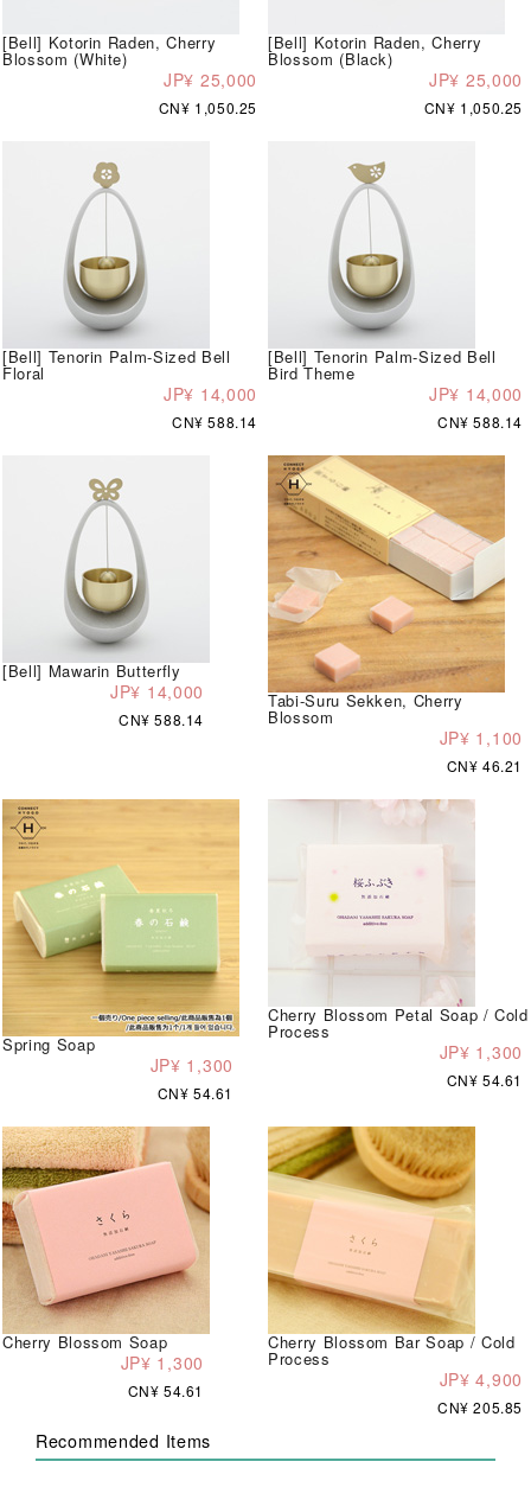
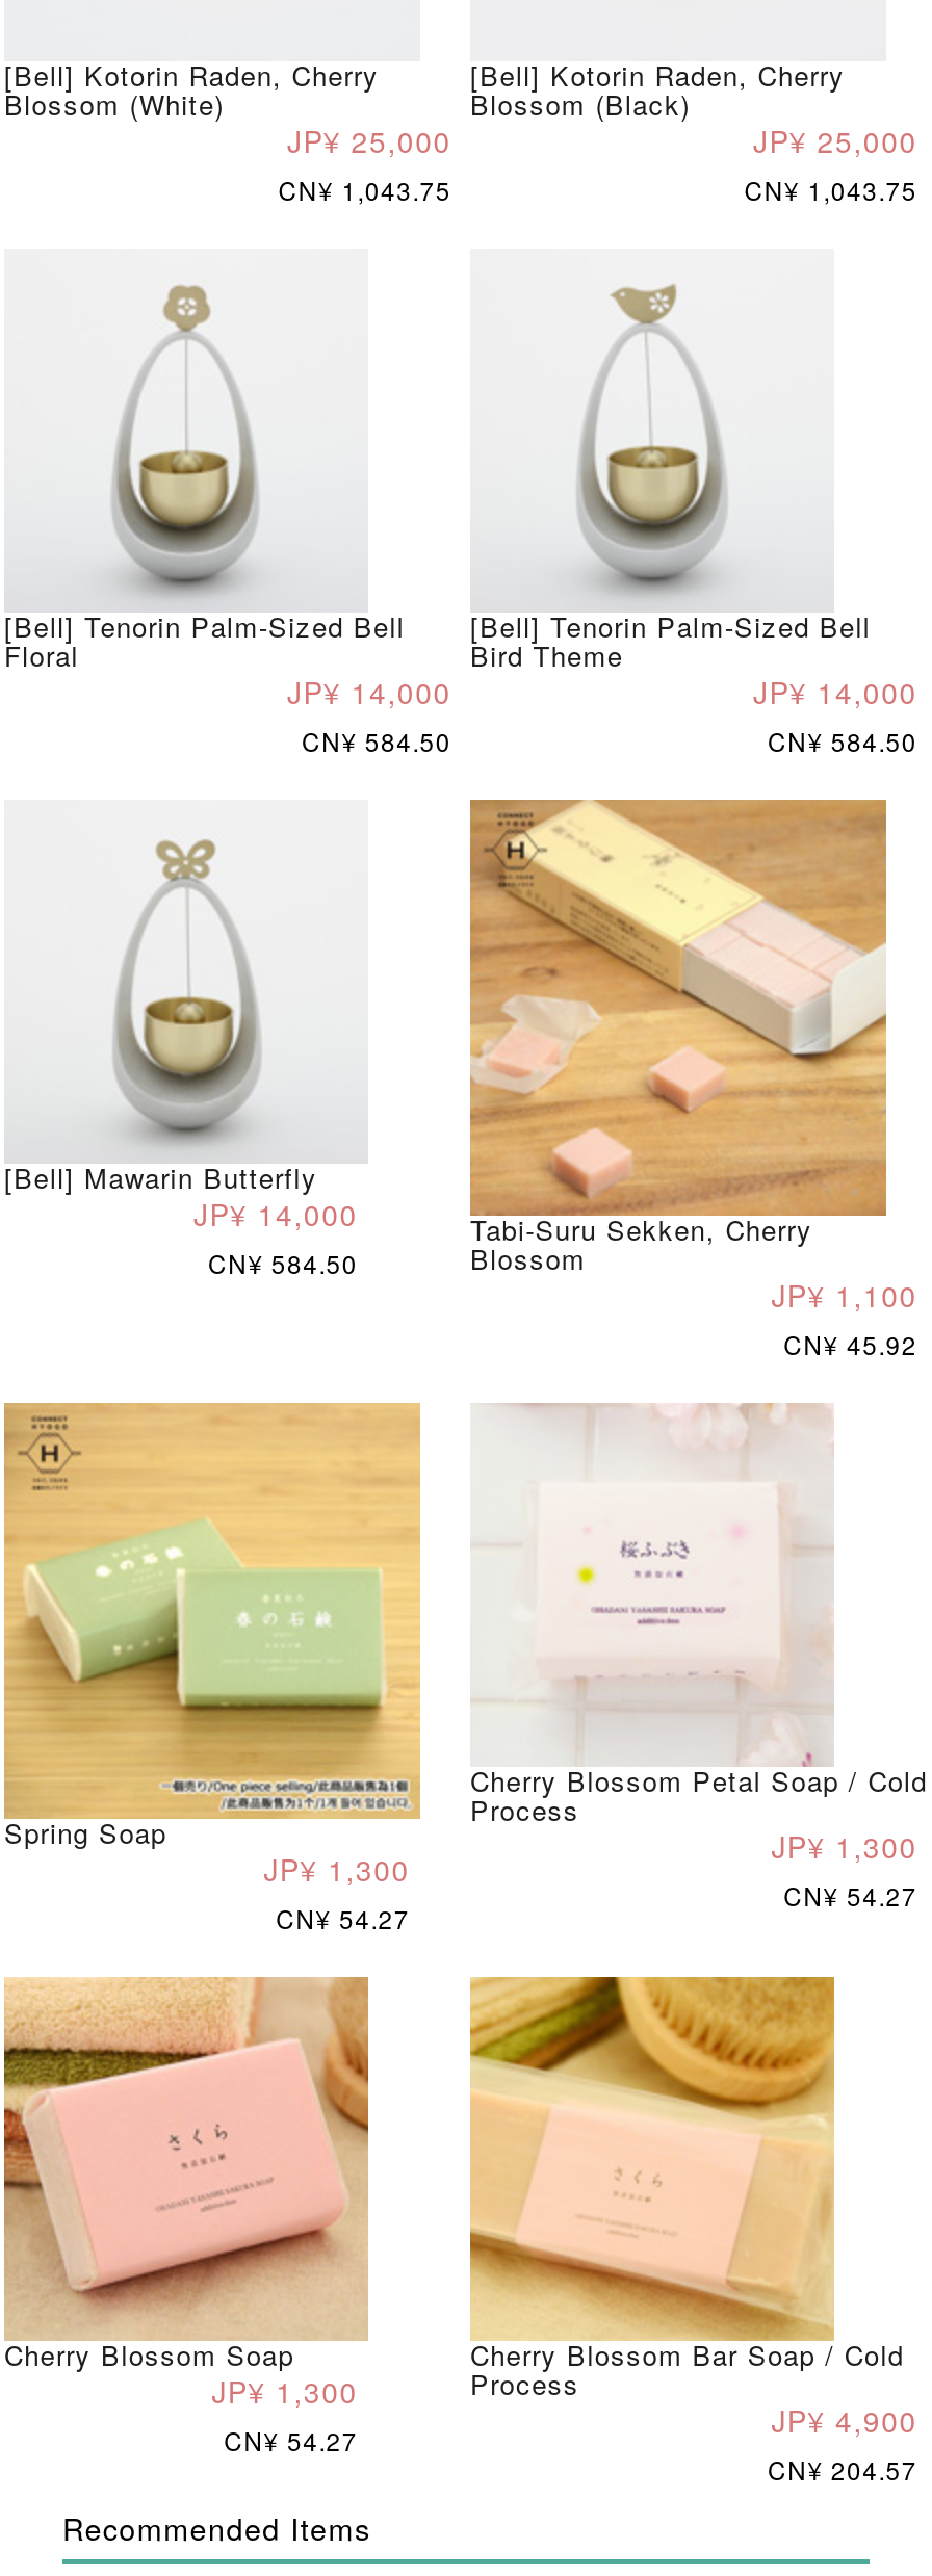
- CN¥ 1,050.25
+ CN¥ 1,043.75

- CN¥ 1,050.25
+ CN¥ 1,043.75

- CN¥ 588.14
+ CN¥ 584.50

- CN¥ 588.14
+ CN¥ 584.50

- CN¥ 588.14
+ CN¥ 584.50

- CN¥ 46.21
+ CN¥ 45.92

- CN¥ 54.61
+ CN¥ 54.27

- CN¥ 54.61
+ CN¥ 54.27

- CN¥ 54.61
+ CN¥ 54.27

- CN¥ 205.85
+ CN¥ 204.57
